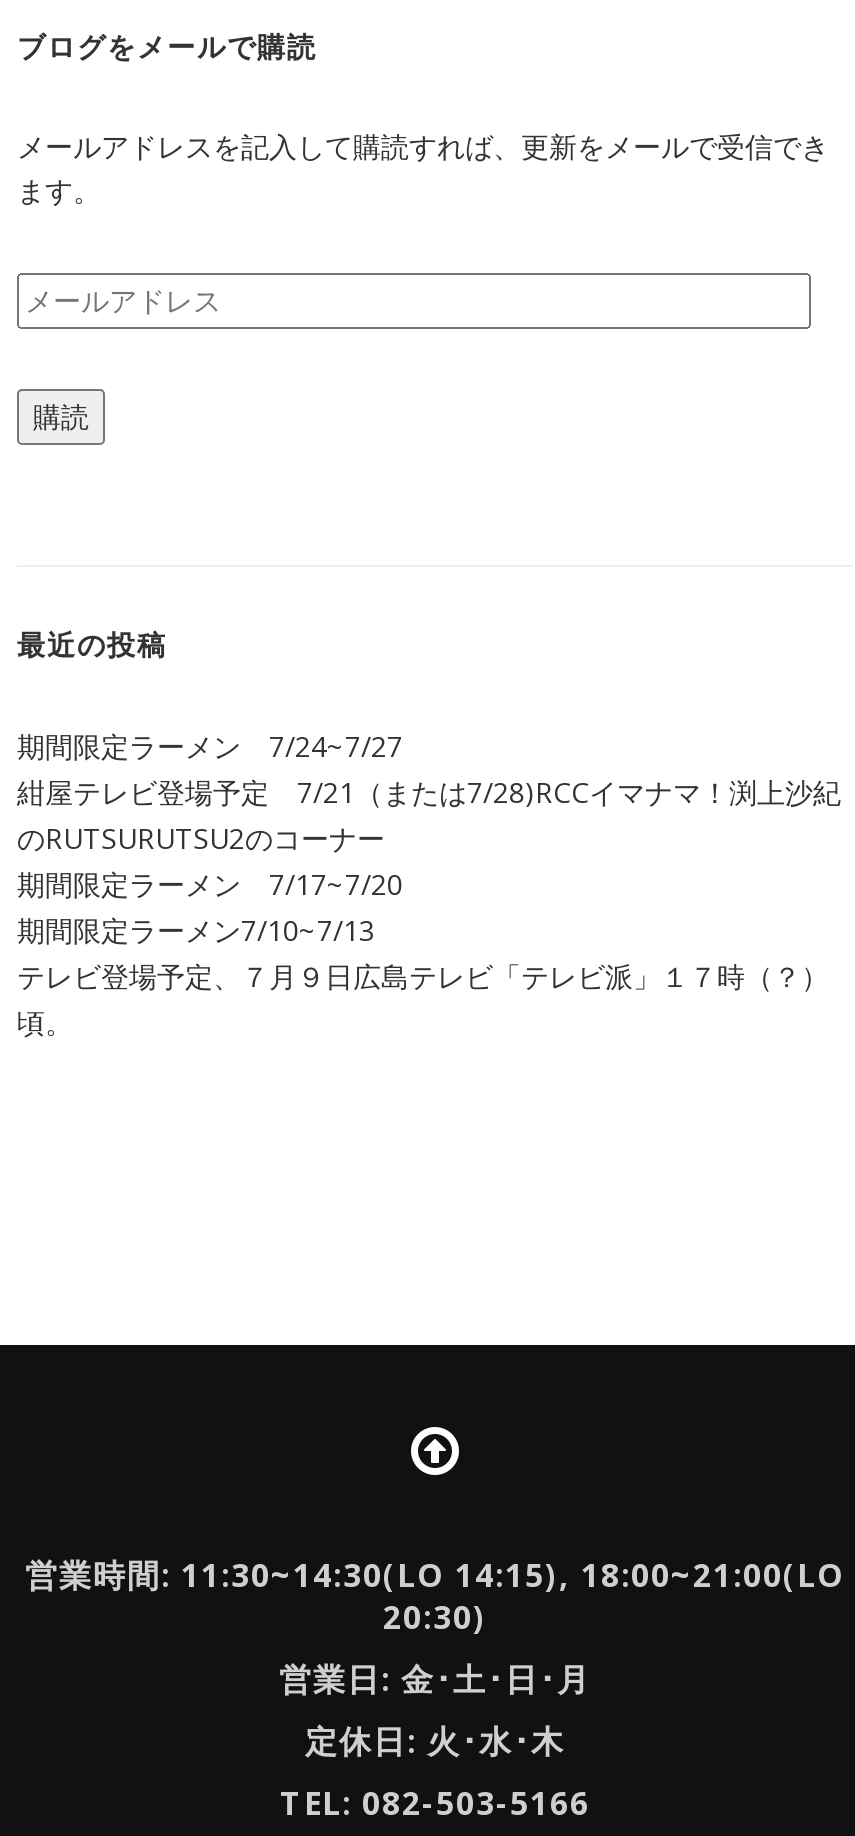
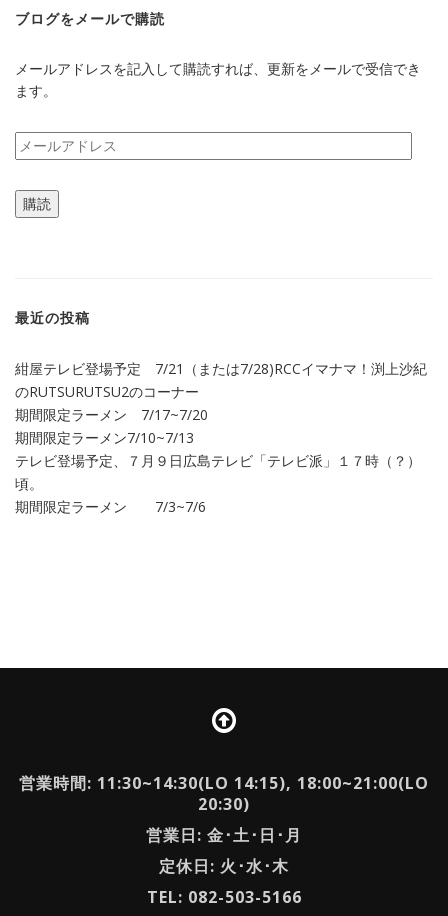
- 期間限定ラーメン 7/24~7/27

moved up: 紺屋テレビ登場予定 7/21（または7/28)RCCイマナマ！渕上沙紀 | のRUTSURUTSU2のコーナー | 期間限定ラーメン 7/17~7/20 | 期間限定ラーメン7/10~7/13 | テレビ登場予定、７月９日広島テレビ「テレビ派」１７時（？） | 頃。

+ 期間限定ラーメン 7/3~7/6
